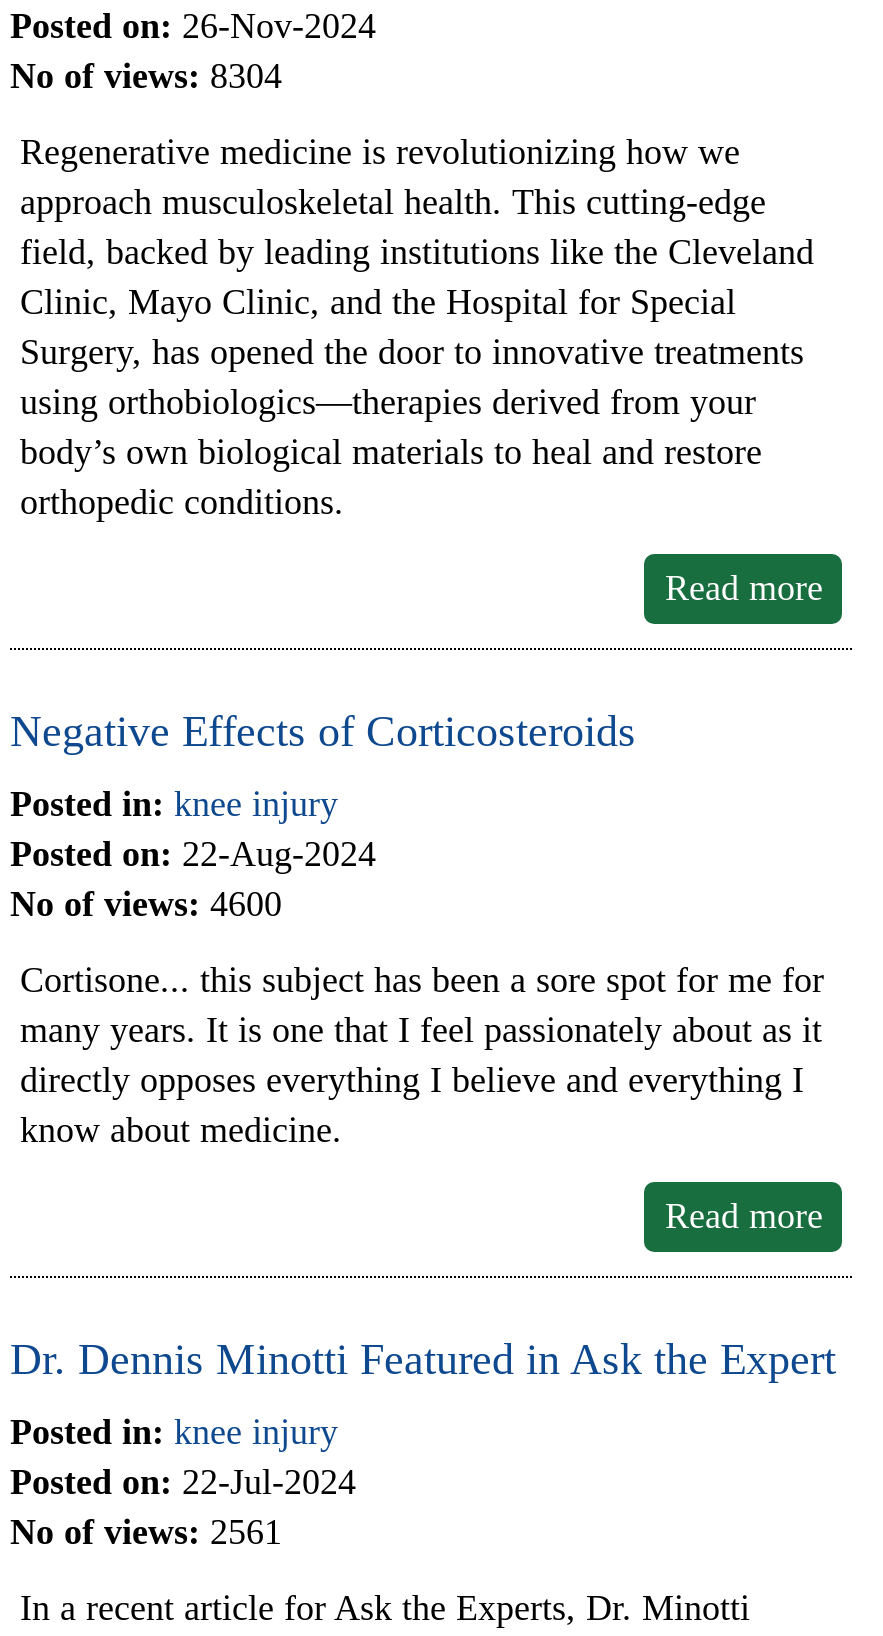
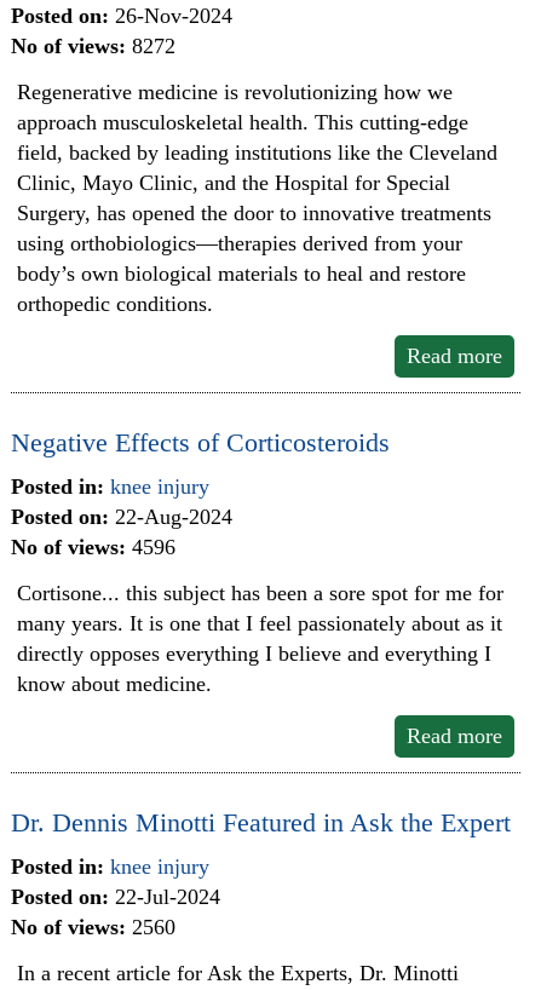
- No of views: 8304
+ No of views: 8272

- No of views: 4600
+ No of views: 4596

- No of views: 2561
+ No of views: 2560
